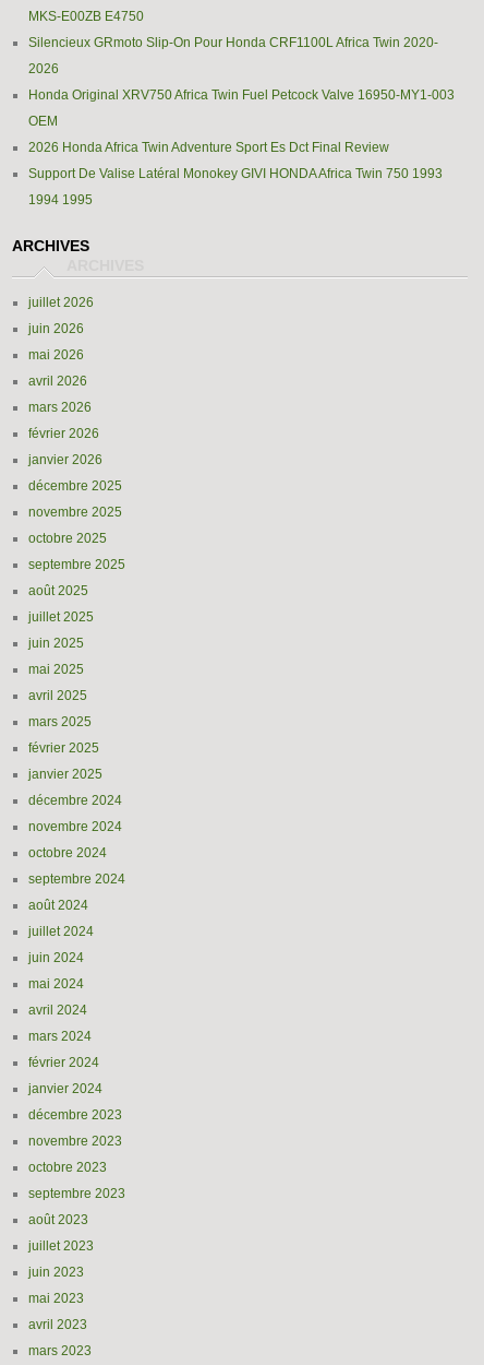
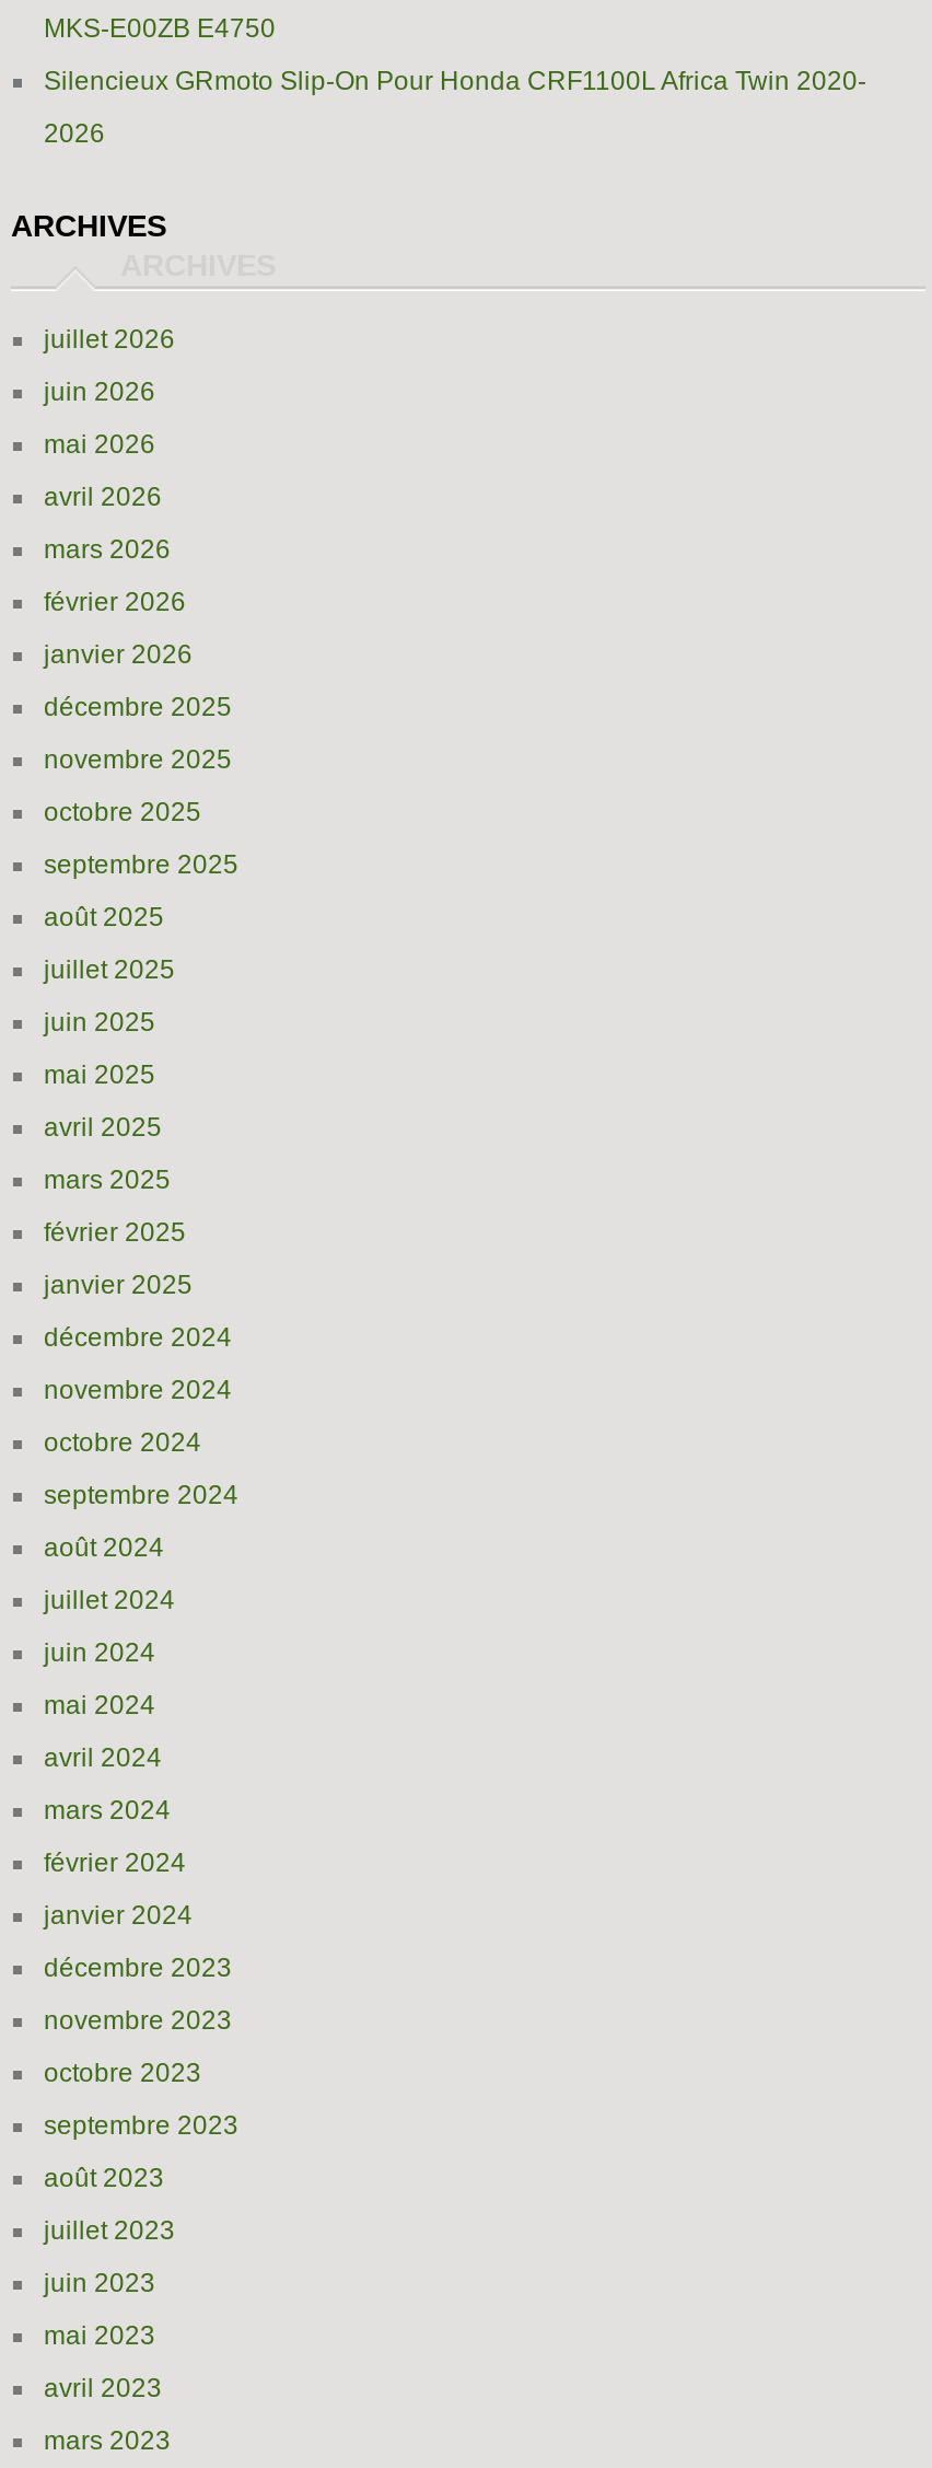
- Honda Original XRV750 Africa Twin Fuel Petcock Valve 16950-MY1-003
- OEM
- 2026 Honda Africa Twin Adventure Sport Es Dct Final Review
- Support De Valise Latéral Monokey GIVI HONDA Africa Twin 750 1993
- 1994 1995
